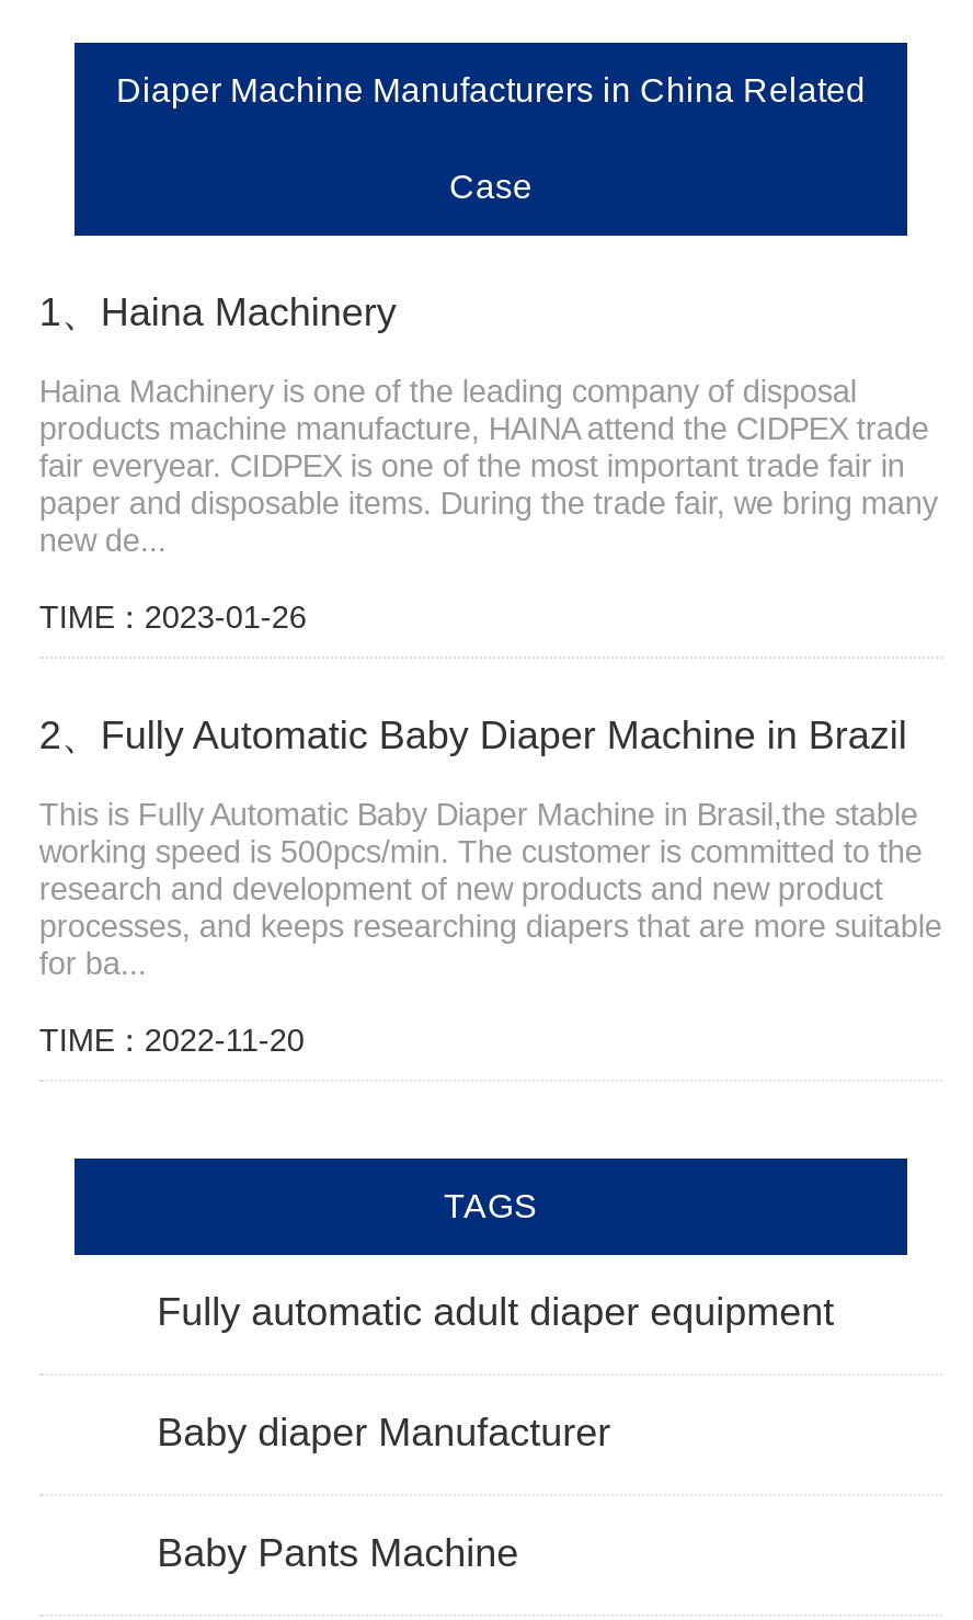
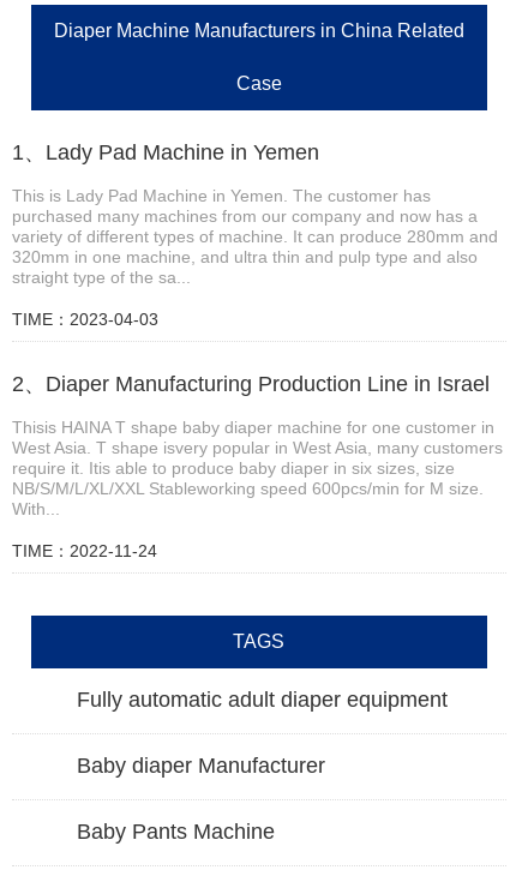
- 1、Haina Machinery
+ 1、Lady Pad Machine in Yemen

- Haina Machinery is one of the leading company of disposal
- products machine manufacture, HAINA attend the CIDPEX trade
- fair everyear. CIDPEX is one of the most important trade fair in
- paper and disposable items. During the trade fair, we bring many
- new de...
+ This is Lady Pad Machine in Yemen. The customer has
+ purchased many machines from our company and now has a
+ variety of different types of machine. It can produce 280mm and
+ 320mm in one machine, and ultra thin and pulp type and also
+ straight type of the sa...

- TIME：2023-01-26
+ TIME：2023-04-03

- 2、Fully Automatic Baby Diaper Machine in Brazil
+ 2、Diaper Manufacturing Production Line in Israel

- This is Fully Automatic Baby Diaper Machine in Brasil,the stable
- working speed is 500pcs/min. The customer is committed to the
- research and development of new products and new product
- processes, and keeps researching diapers that are more suitable
- for ba...
+ Thisis HAINA T shape baby diaper machine for one customer in
+ West Asia. T shape isvery popular in West Asia, many customers
+ require it. Itis able to produce baby diaper in six sizes, size
+ NB/S/M/L/XL/XXL Stableworking speed 600pcs/min for M size.
+ With...

- TIME：2022-11-20
+ TIME：2022-11-24
